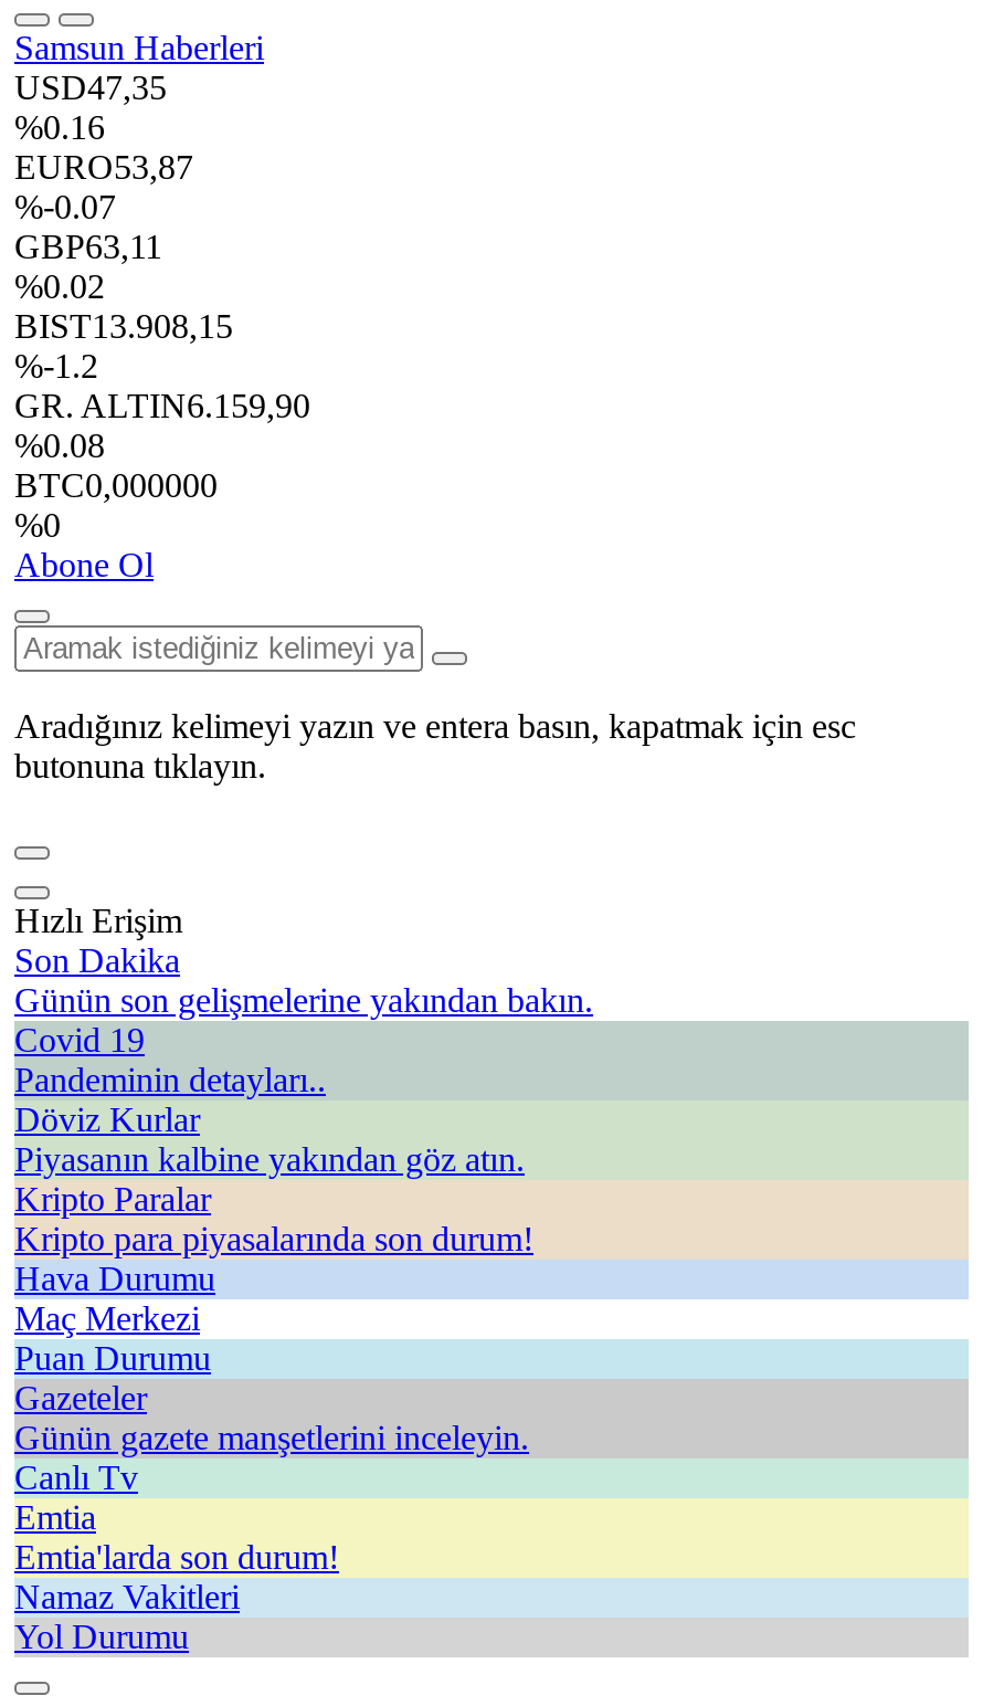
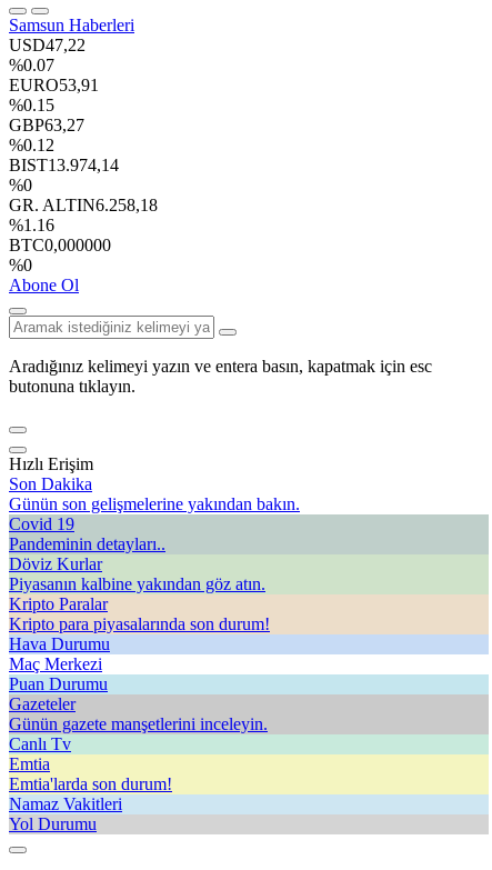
- USD47,35
+ USD47,22

- %0.16
+ %0.07

- EURO53,87
+ EURO53,91

- %-0.07
+ %0.15

- GBP63,11
+ GBP63,27

- %0.02
+ %0.12

- BIST13.908,15
+ BIST13.974,14

- %-1.2
+ %0

- GR. ALTIN6.159,90
+ GR. ALTIN6.258,18

- %0.08
+ %1.16
